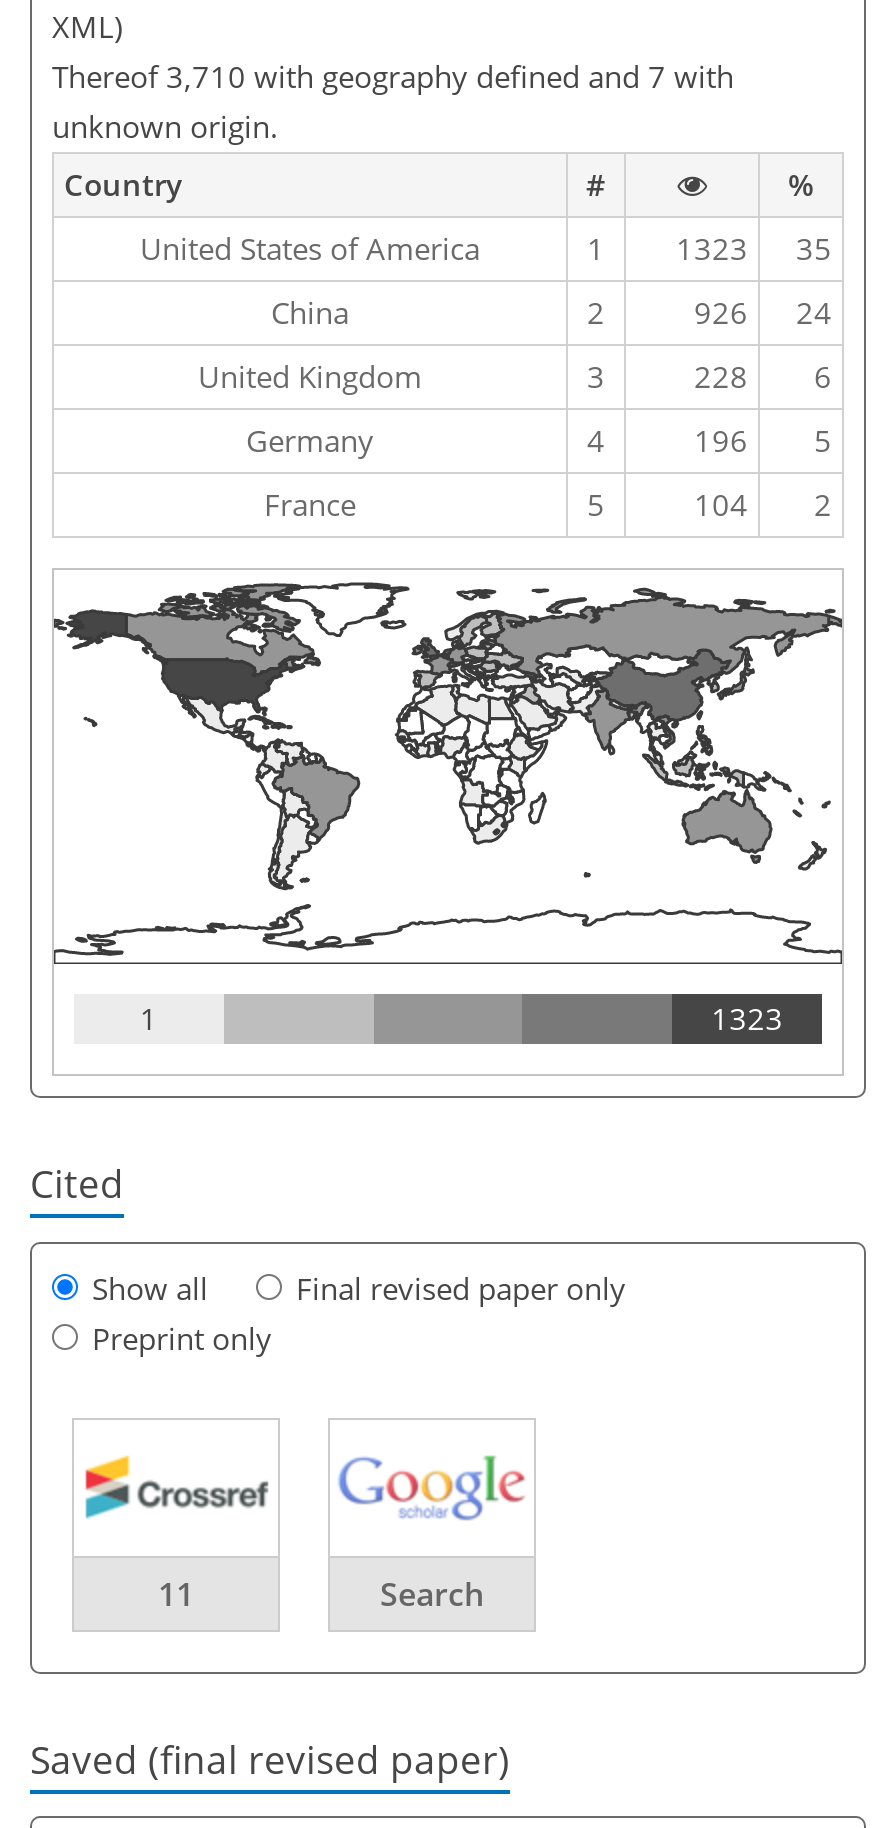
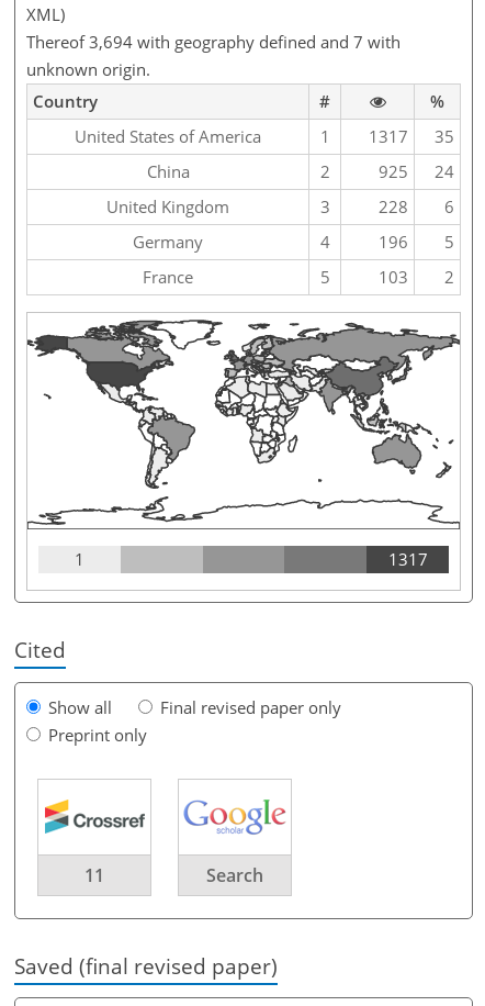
- Thereof 3,710 with geography defined and 7 with
+ Thereof 3,694 with geography defined and 7 with

- 1 1323 35
+ 1 1317 35

- 926 24
+ 925 24

- 104 2
+ 103 2

- 1323
+ 1317
